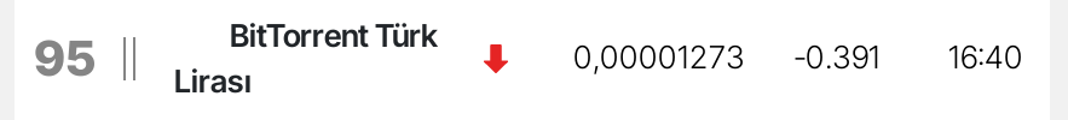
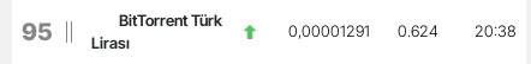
- 0,00001273
+ 0,00001291

- -0.391
+ 0.624

- 16:40
+ 20:38
